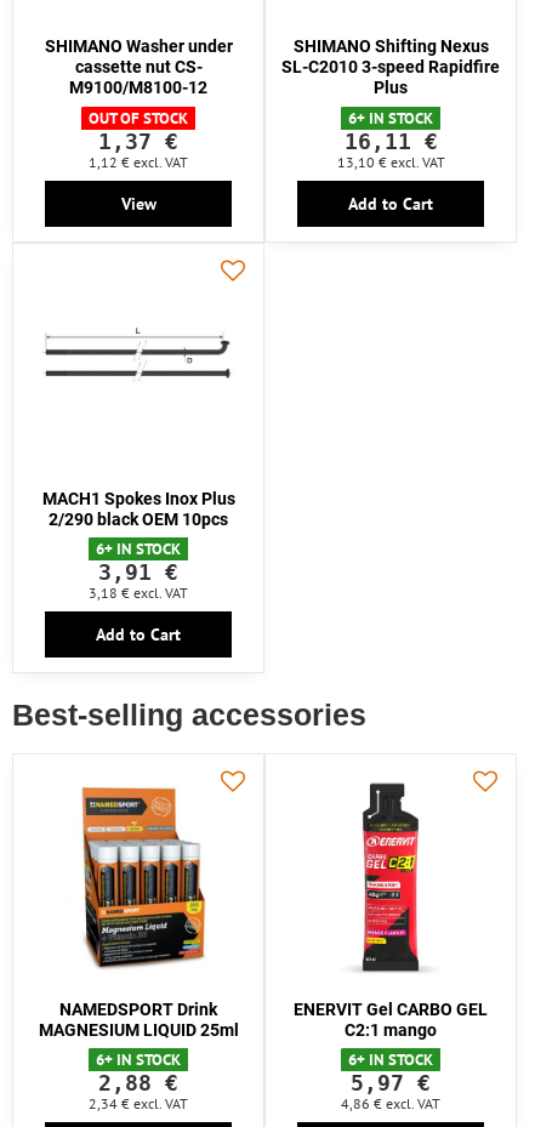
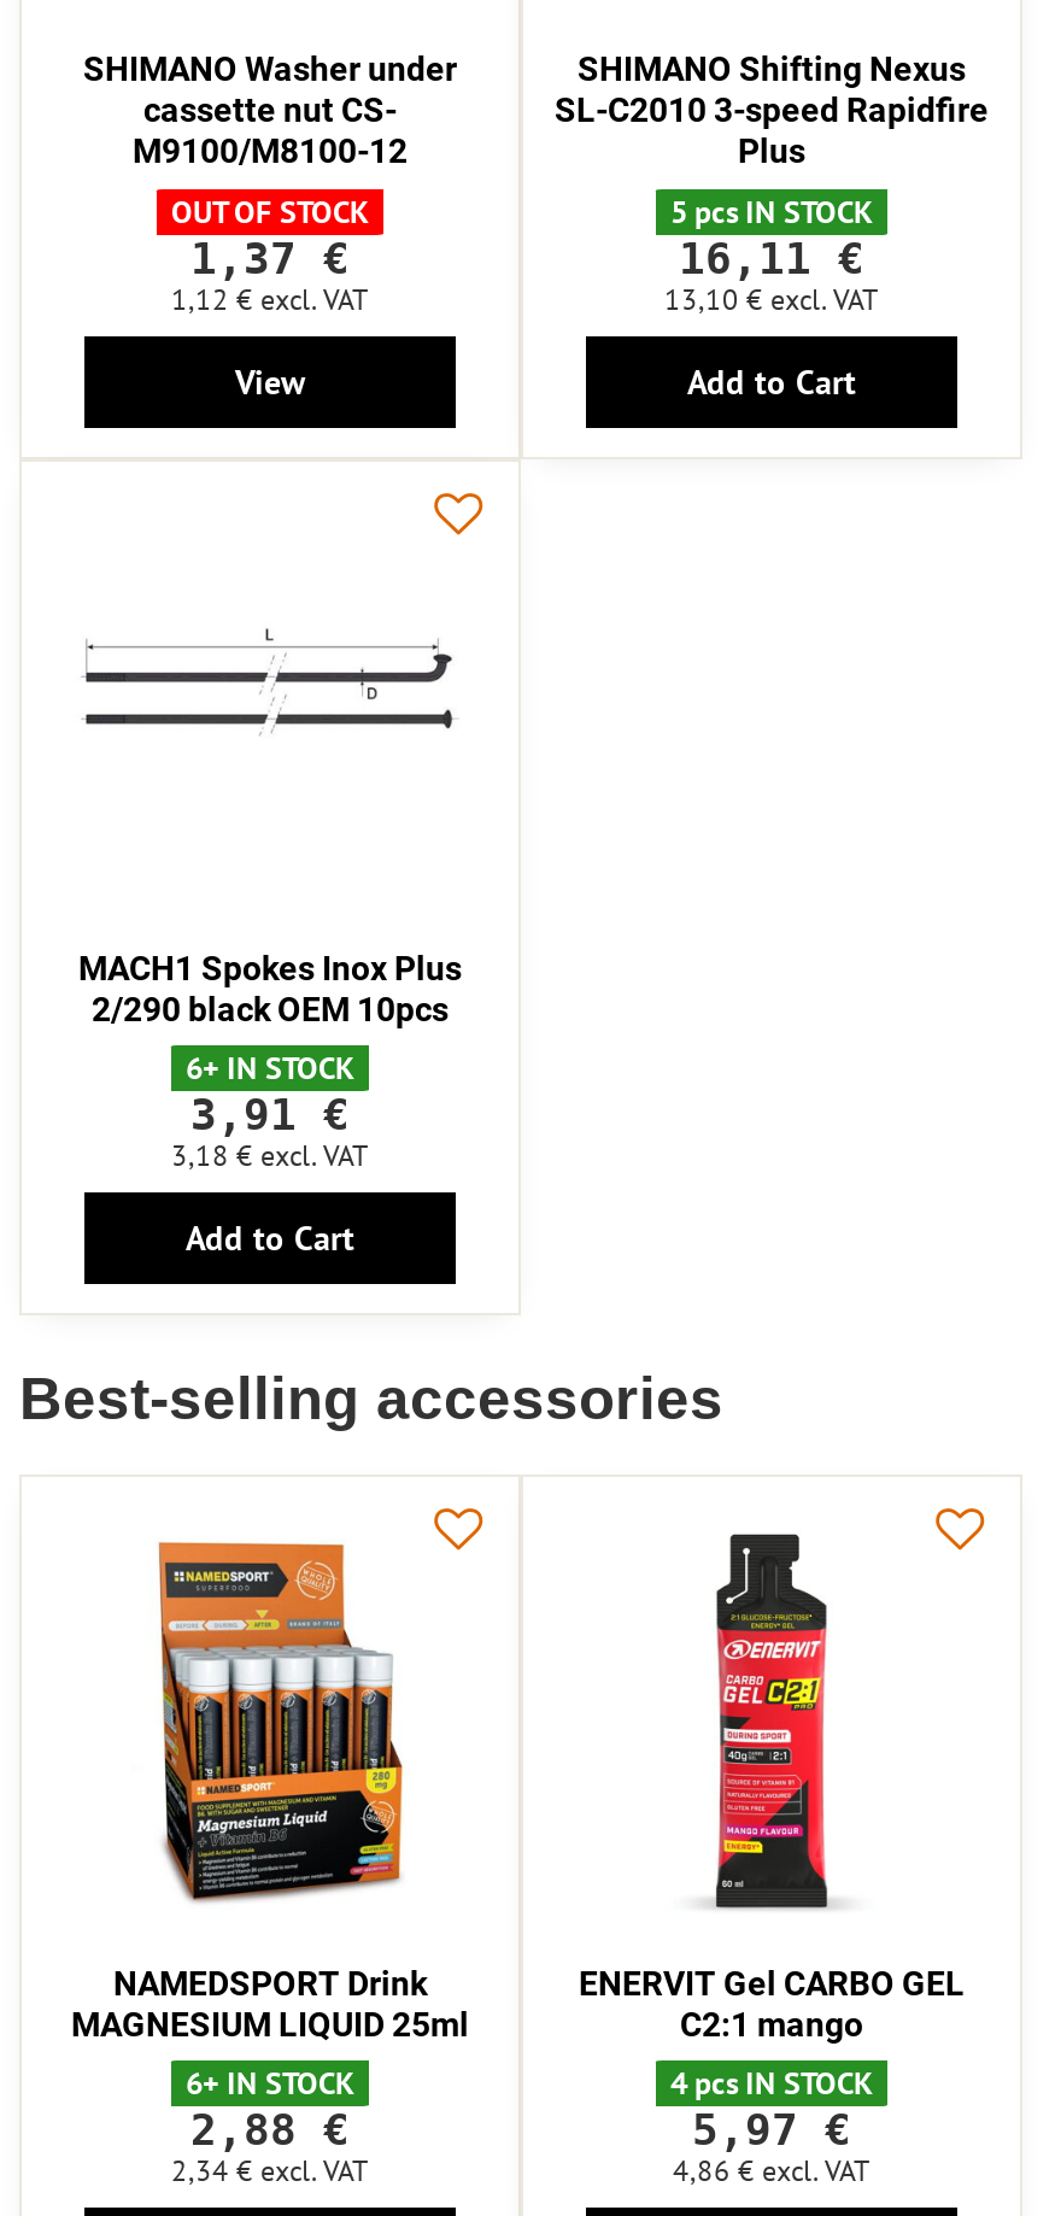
- 6+ IN STOCK
+ 5 pcs IN STOCK

- 6+ IN STOCK
+ 4 pcs IN STOCK
